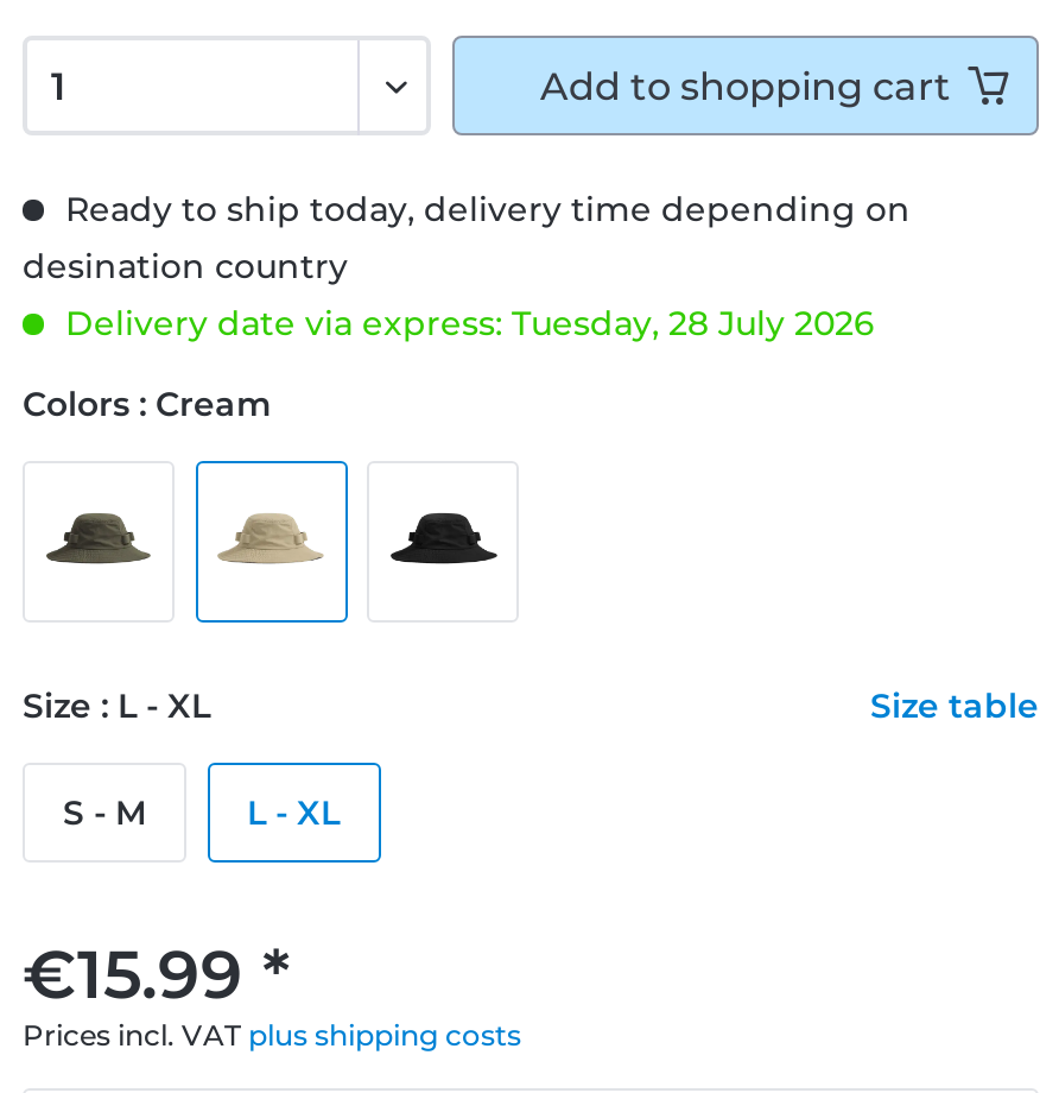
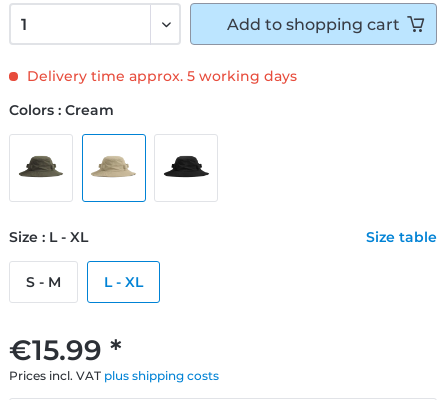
- Ready to ship today, delivery time depending on
- desination country
- Delivery date via express: Tuesday, 28 July 2026
+ Delivery time approx. 5 working days
